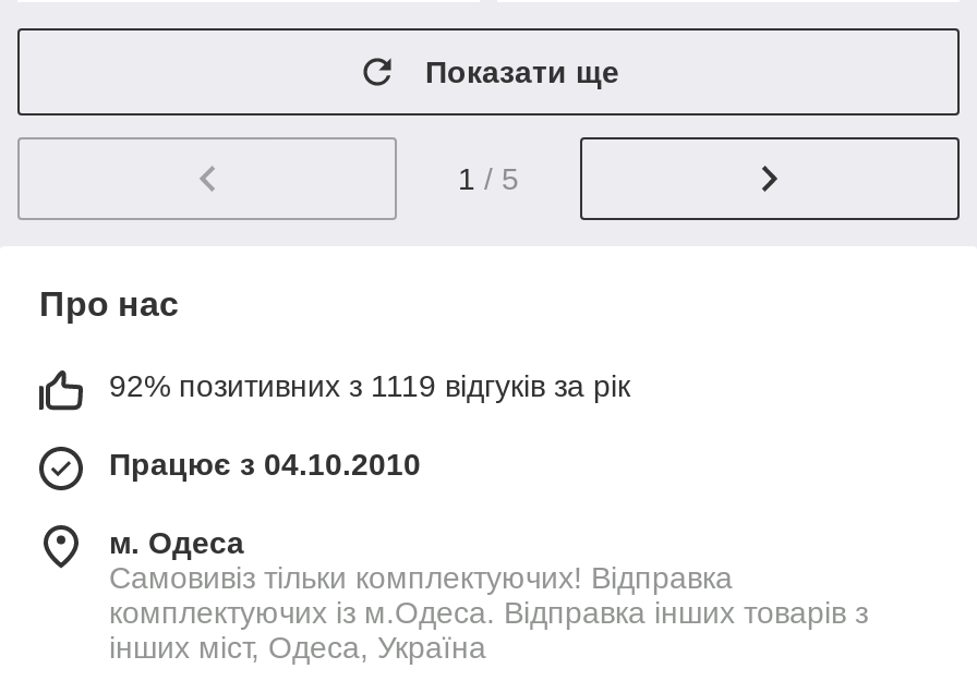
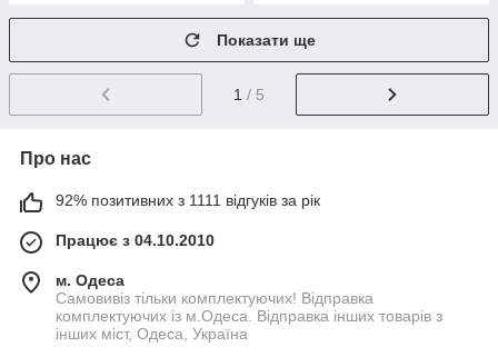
- 92% позитивних з 1119 відгуків за рік
+ 92% позитивних з 1111 відгуків за рік
